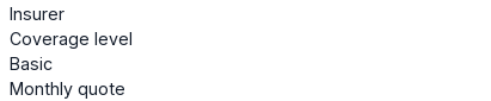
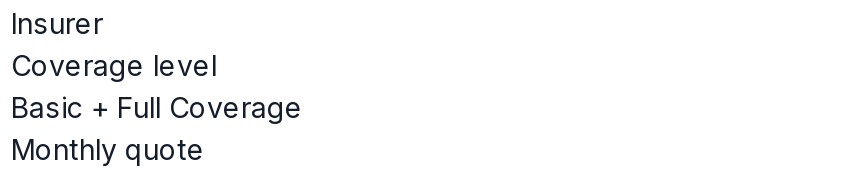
- Basic
+ Basic + Full Coverage
